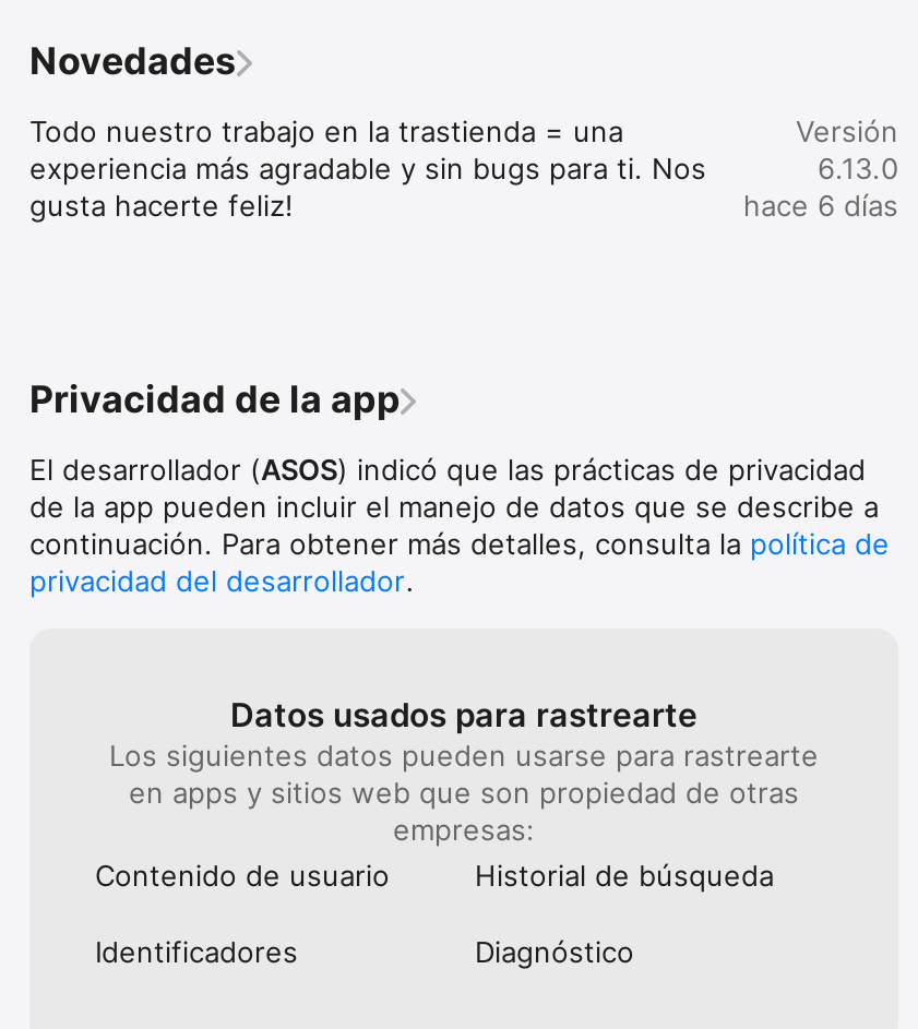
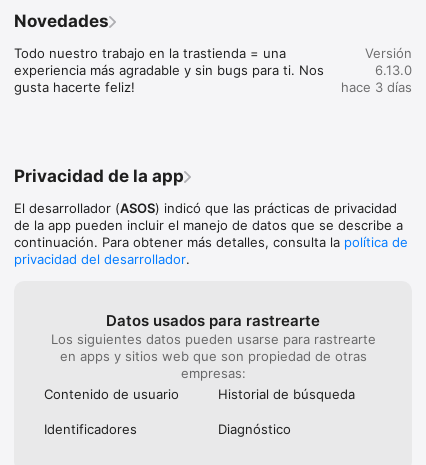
- hace 6 días
+ hace 3 días
